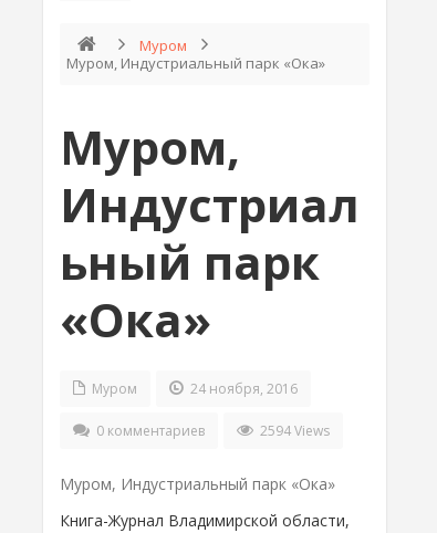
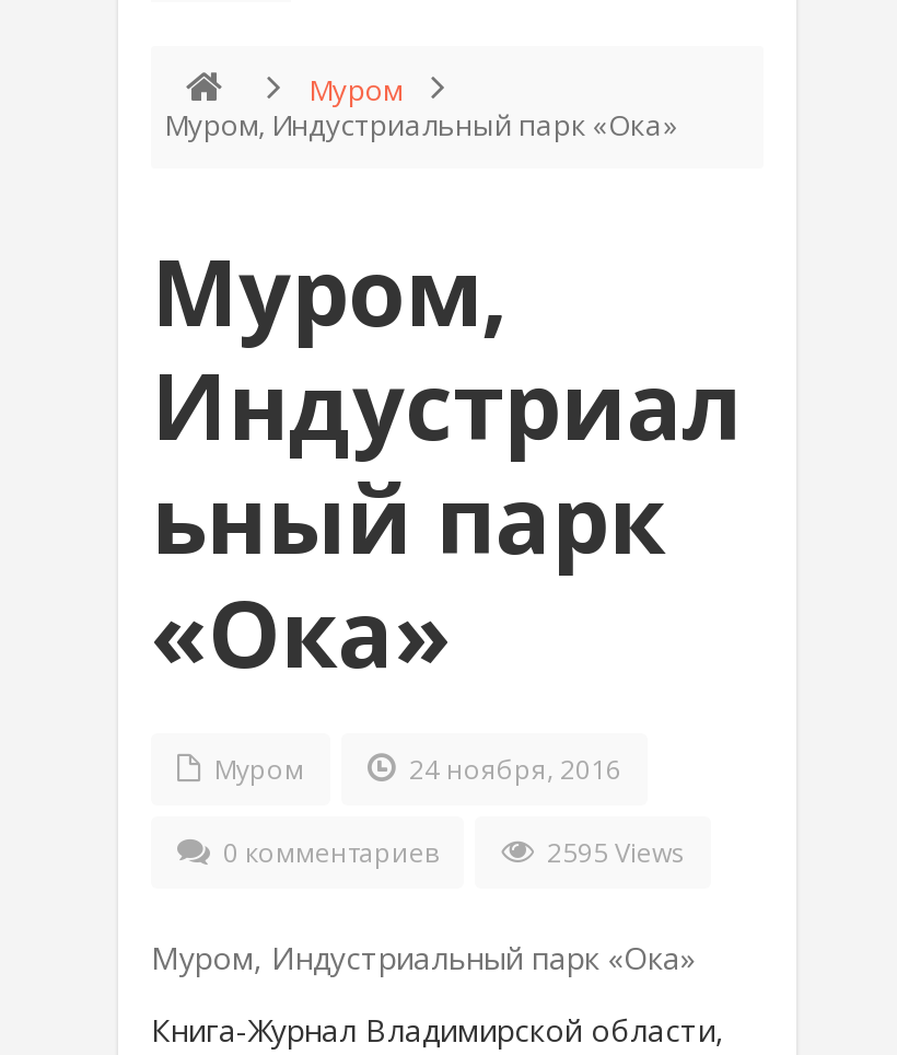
- 2594 Views
+ 2595 Views
